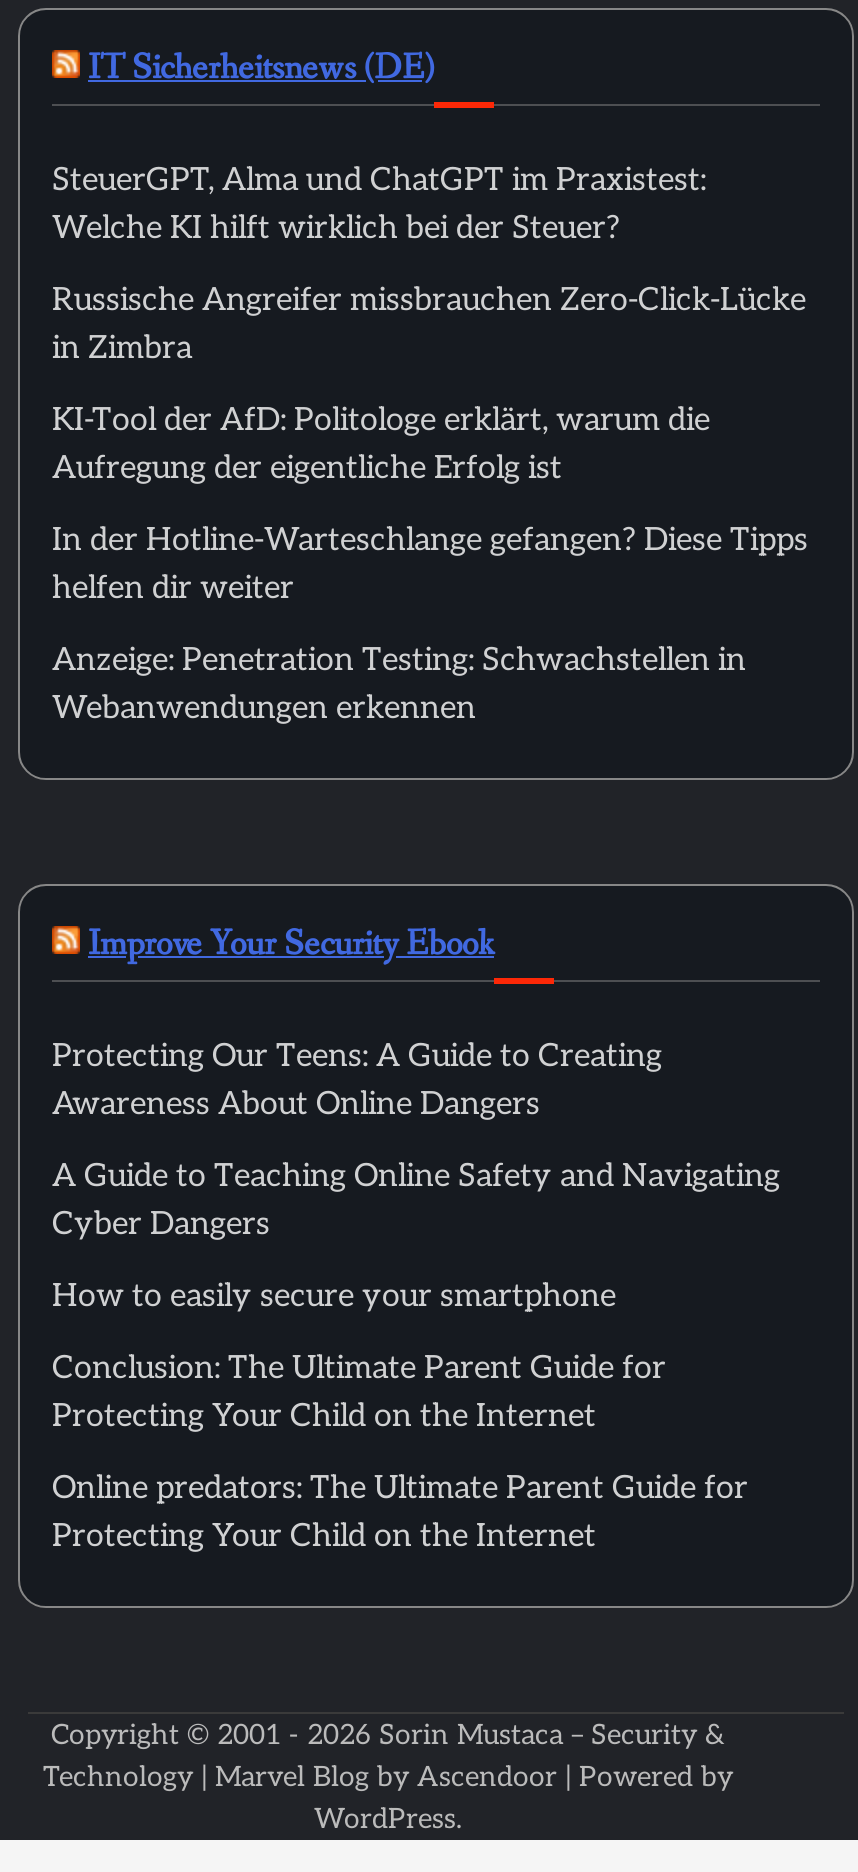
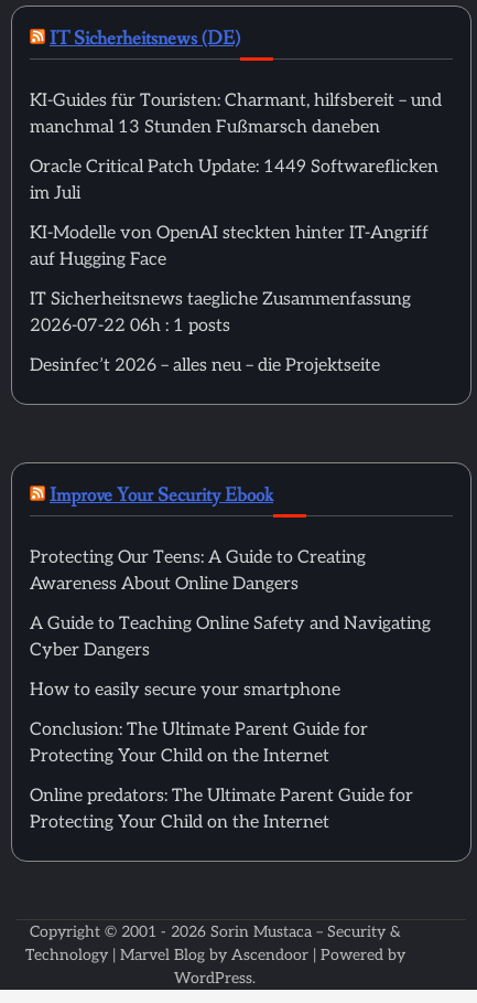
- SteuerGPT, Alma und ChatGPT im Praxistest:
- Welche KI hilft wirklich bei der Steuer?
+ KI-Guides für Touristen: Charmant, hilfsbereit – und
+ manchmal 13 Stunden Fußmarsch daneben

- Russische Angreifer missbrauchen Zero-Click-Lücke
- in Zimbra
+ Oracle Critical Patch Update: 1449 Softwareflicken
+ im Juli

- KI-Tool der AfD: Politologe erklärt, warum die
- Aufregung der eigentliche Erfolg ist
+ KI-Modelle von OpenAI steckten hinter IT-Angriff
+ auf Hugging Face

- In der Hotline-Warteschlange gefangen? Diese Tipps
- helfen dir weiter
+ IT Sicherheitsnews taegliche Zusammenfassung
+ 2026-07-22 06h : 1 posts

- Anzeige: Penetration Testing: Schwachstellen in
- Webanwendungen erkennen
+ Desinfec’t 2026 – alles neu – die Projektseite
